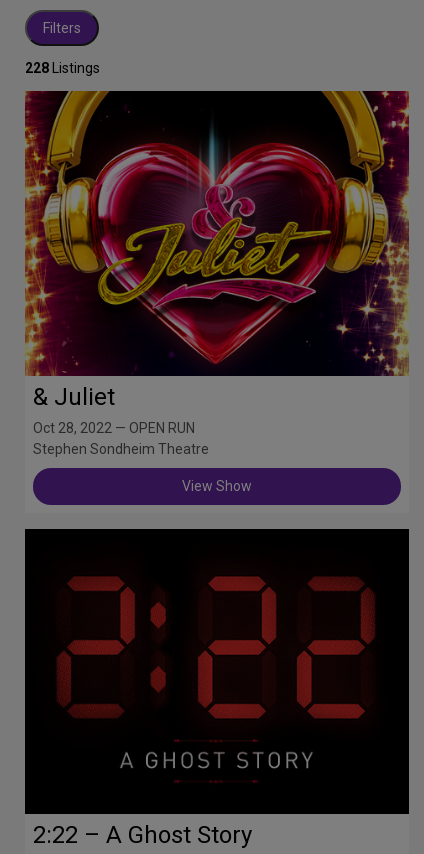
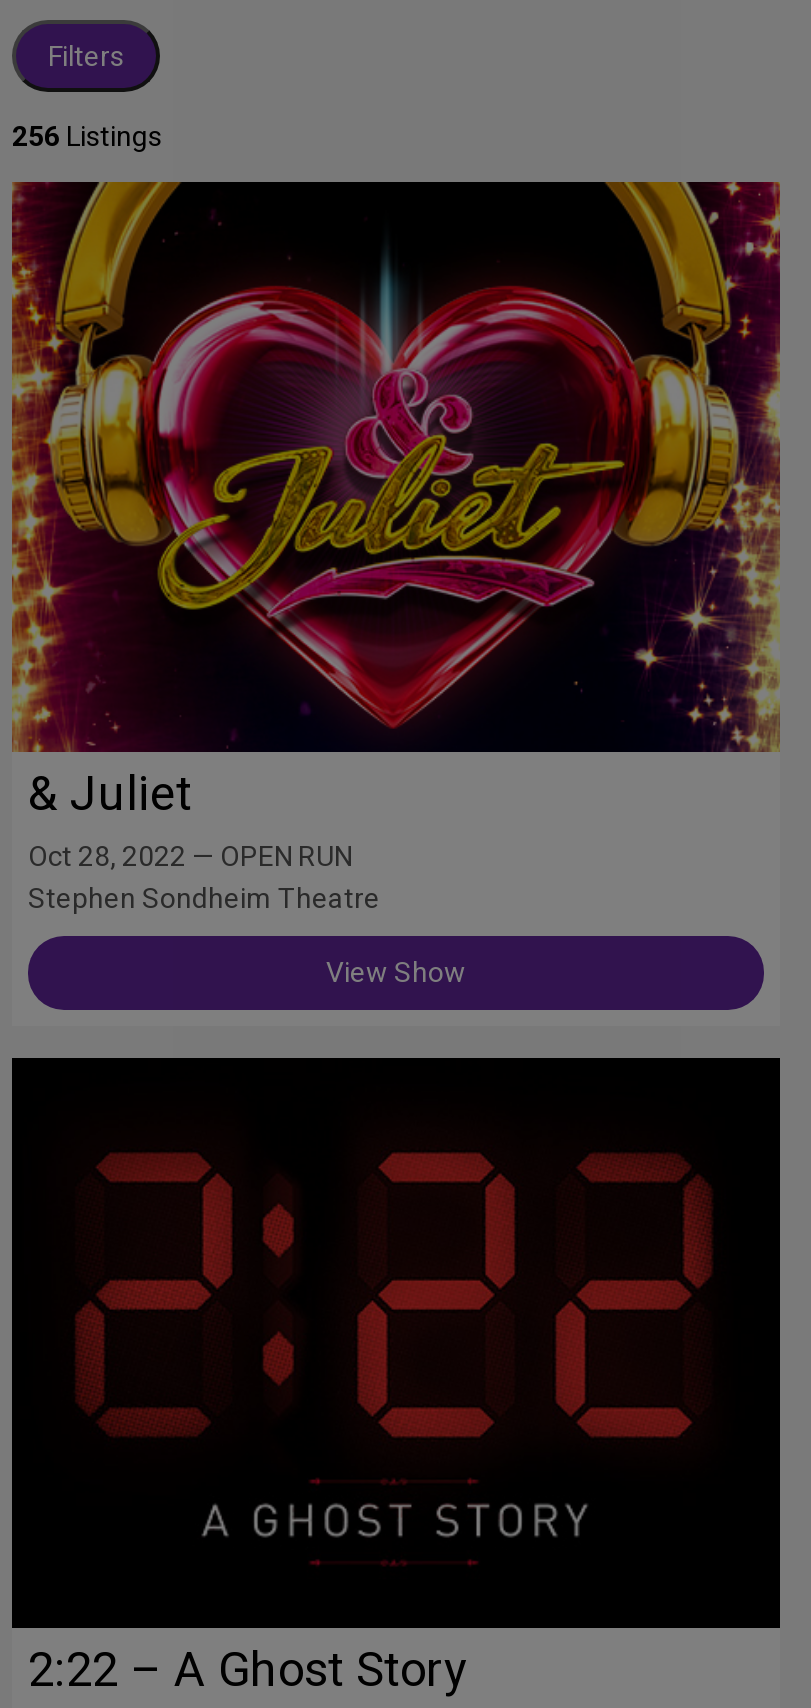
- 228 Listings
+ 256 Listings
